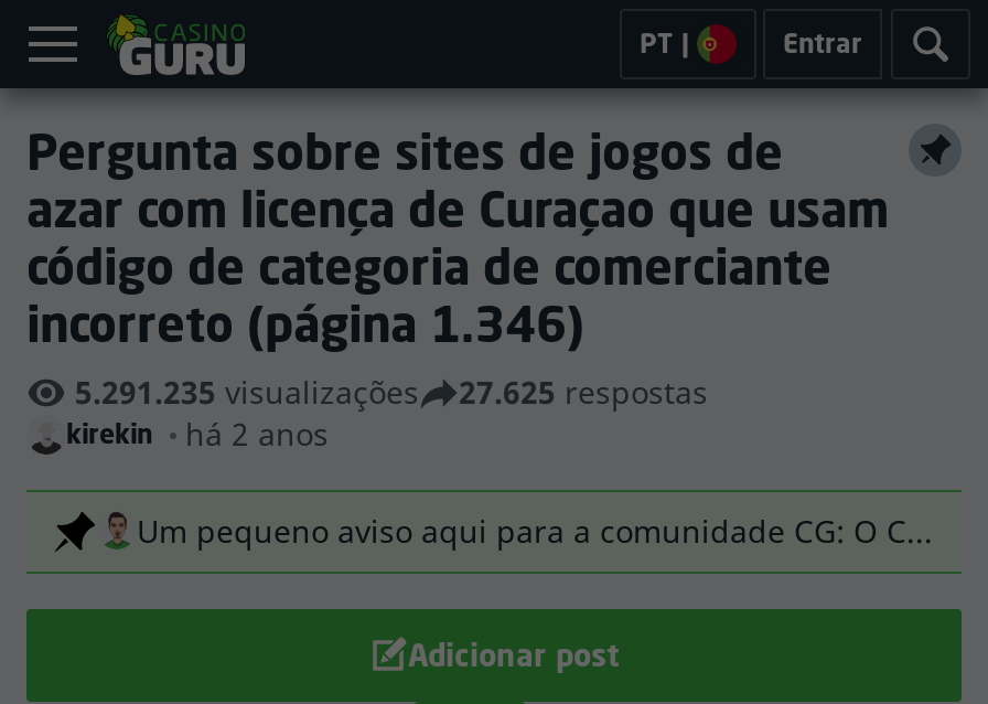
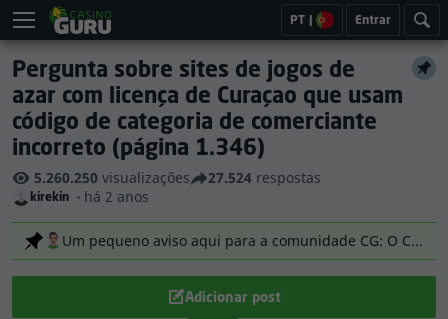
- 5.291.235 visualizações
+ 5.260.250 visualizações

- 27.625 respostas
+ 27.524 respostas
